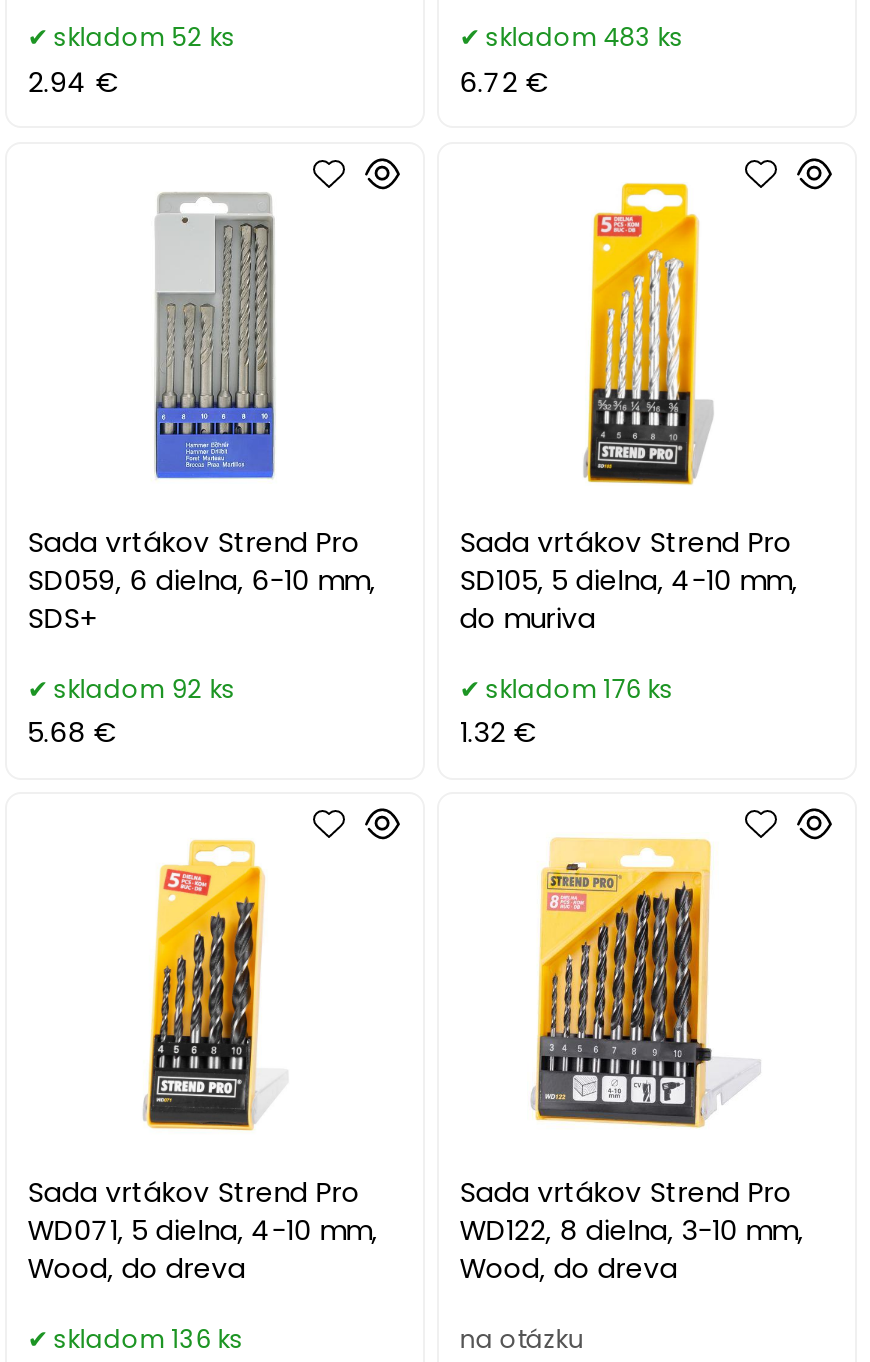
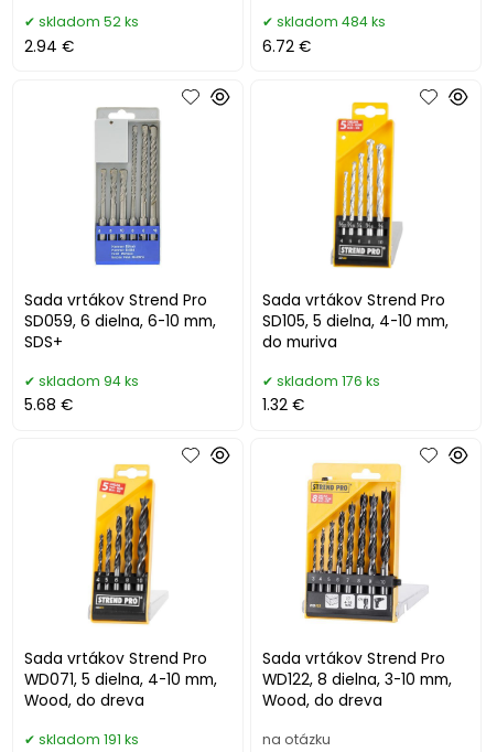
- skladom 483 ks
+ skladom 484 ks

- skladom 92 ks
+ skladom 94 ks

- skladom 136 ks
+ skladom 191 ks
